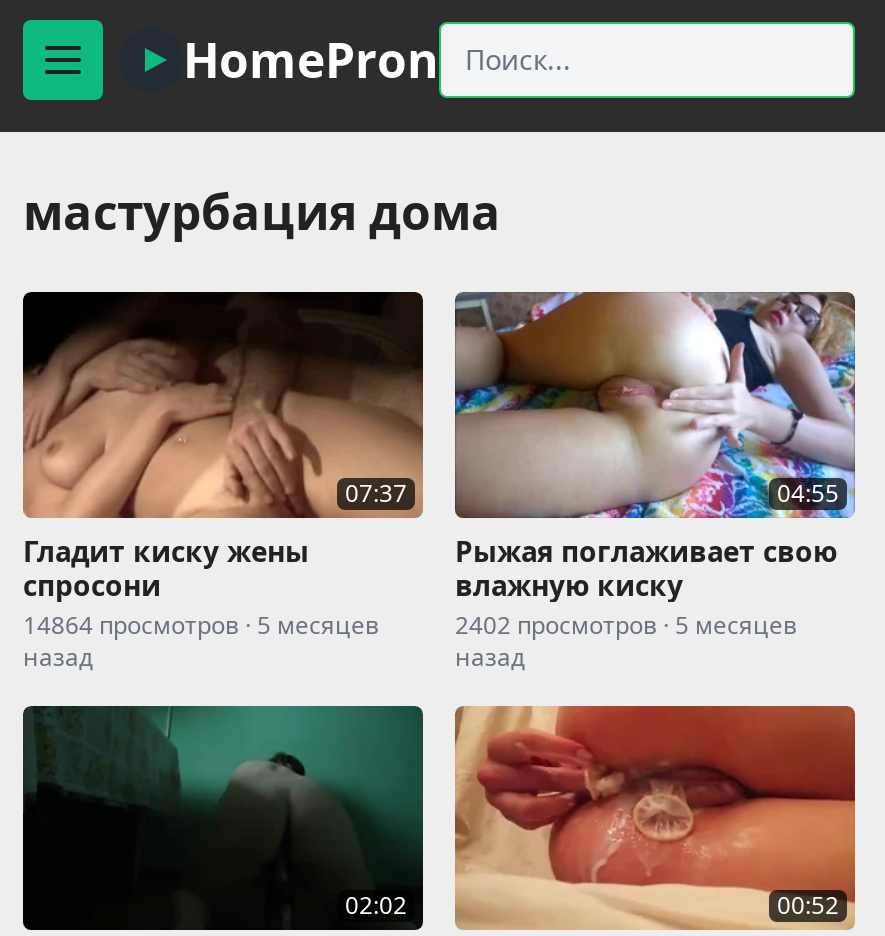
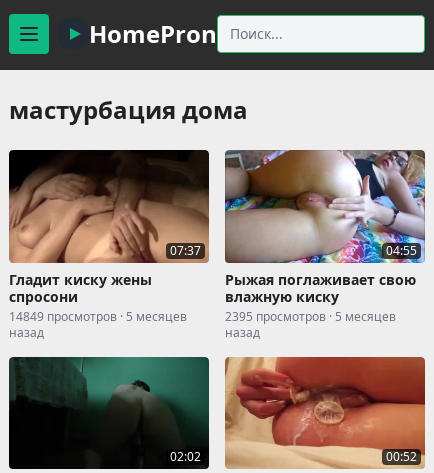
- 14864 просмотров · 5 месяцев
+ 14849 просмотров · 5 месяцев

- 2402 просмотров · 5 месяцев
+ 2395 просмотров · 5 месяцев
